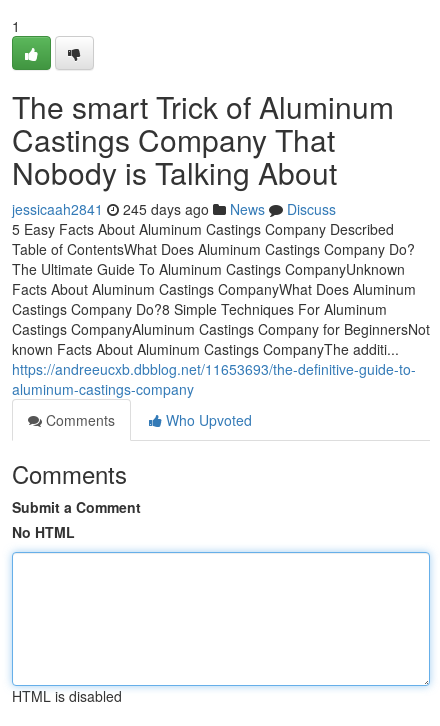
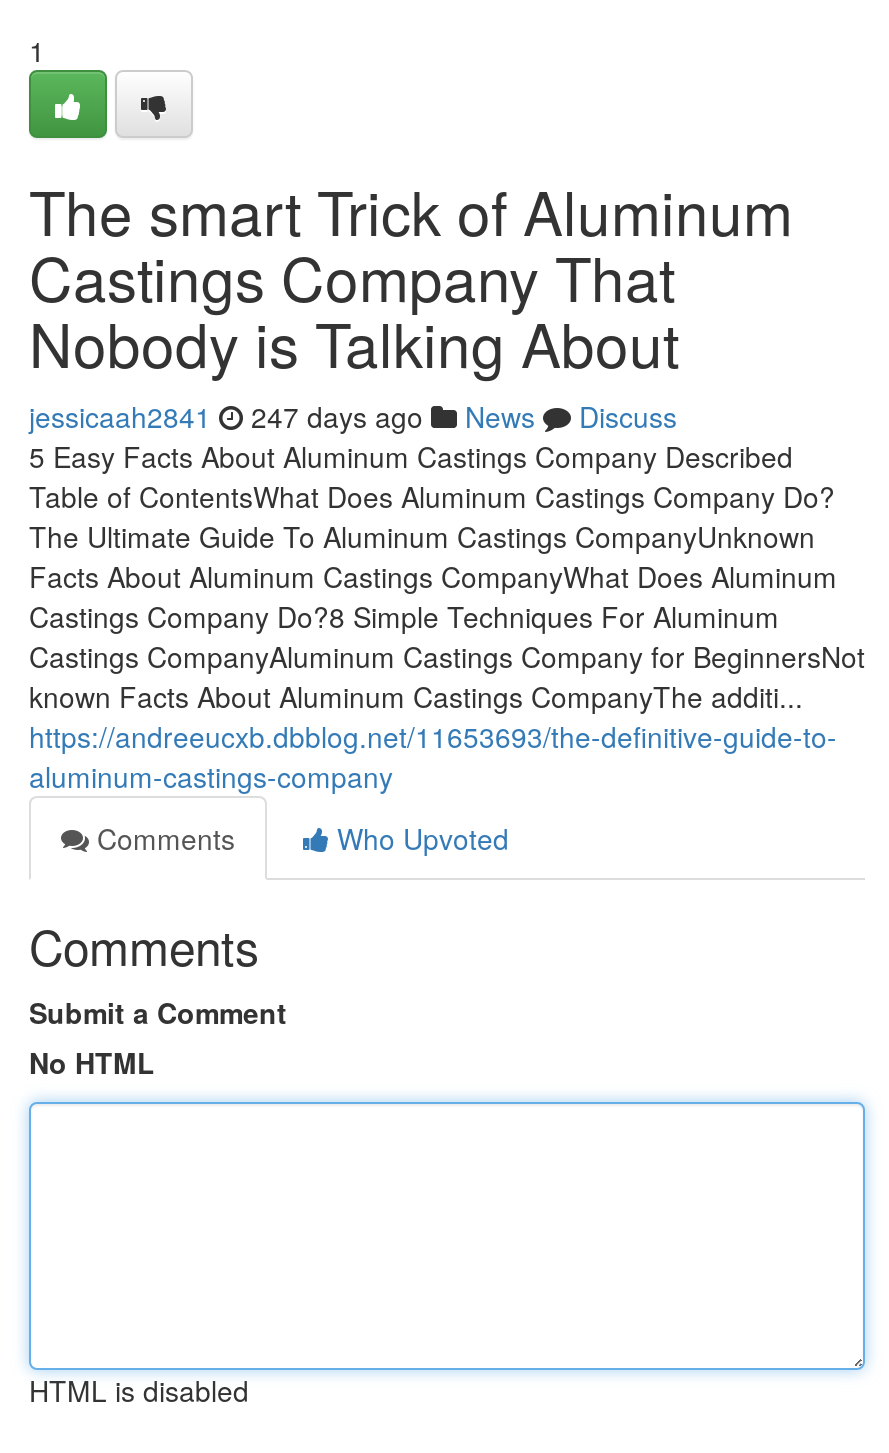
- jessicaah2841 245 days ago News Discuss
+ jessicaah2841 247 days ago News Discuss
